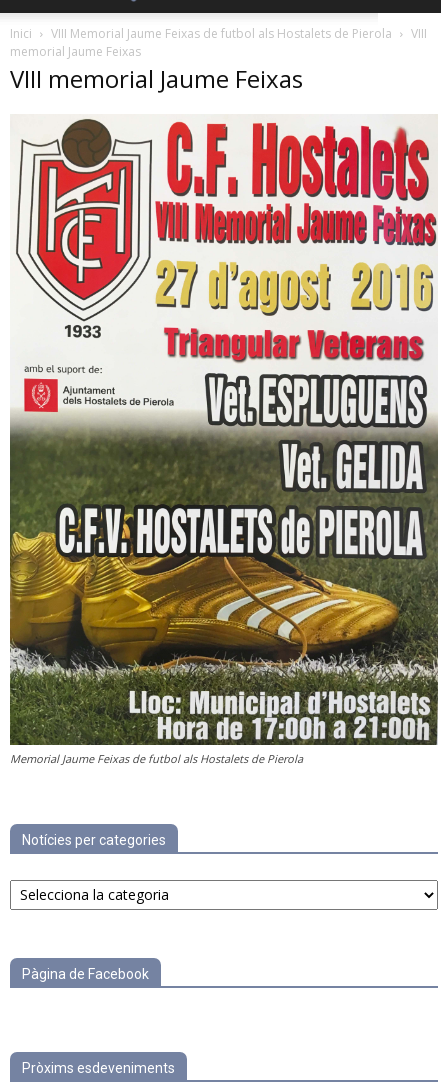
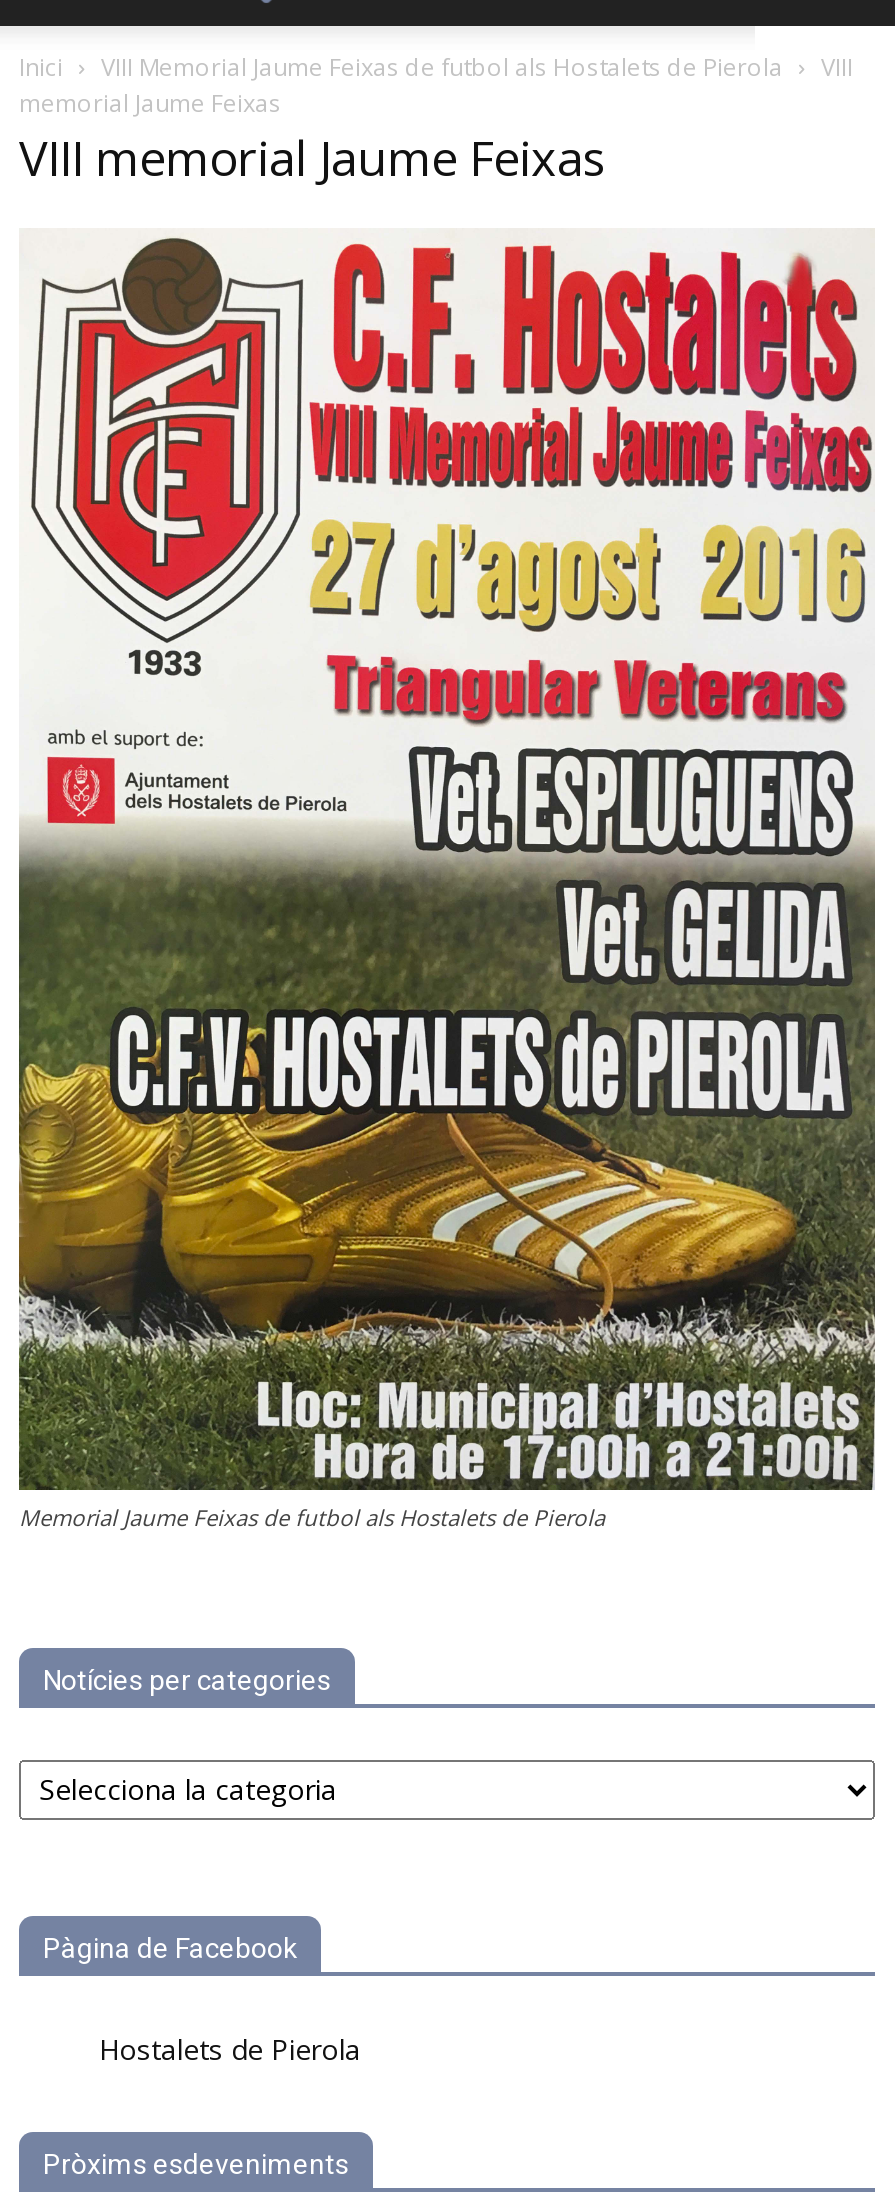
+ Hostalets de Pierola
